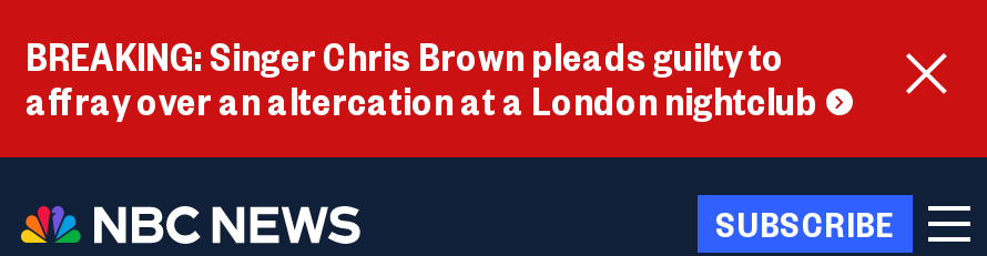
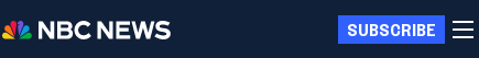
- BREAKING: Singer Chris Brown pleads guilty to
- affray over an altercation at a London nightclub
